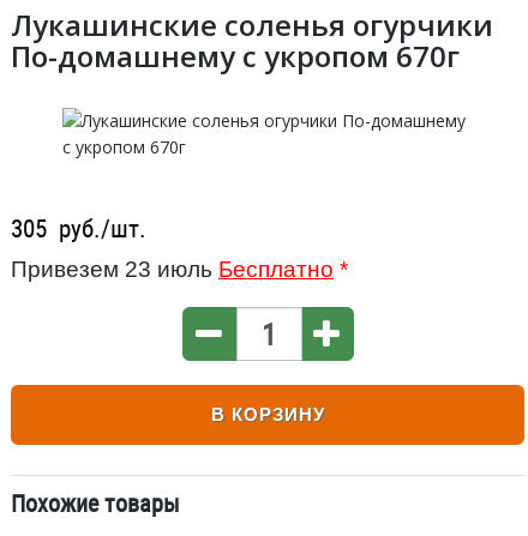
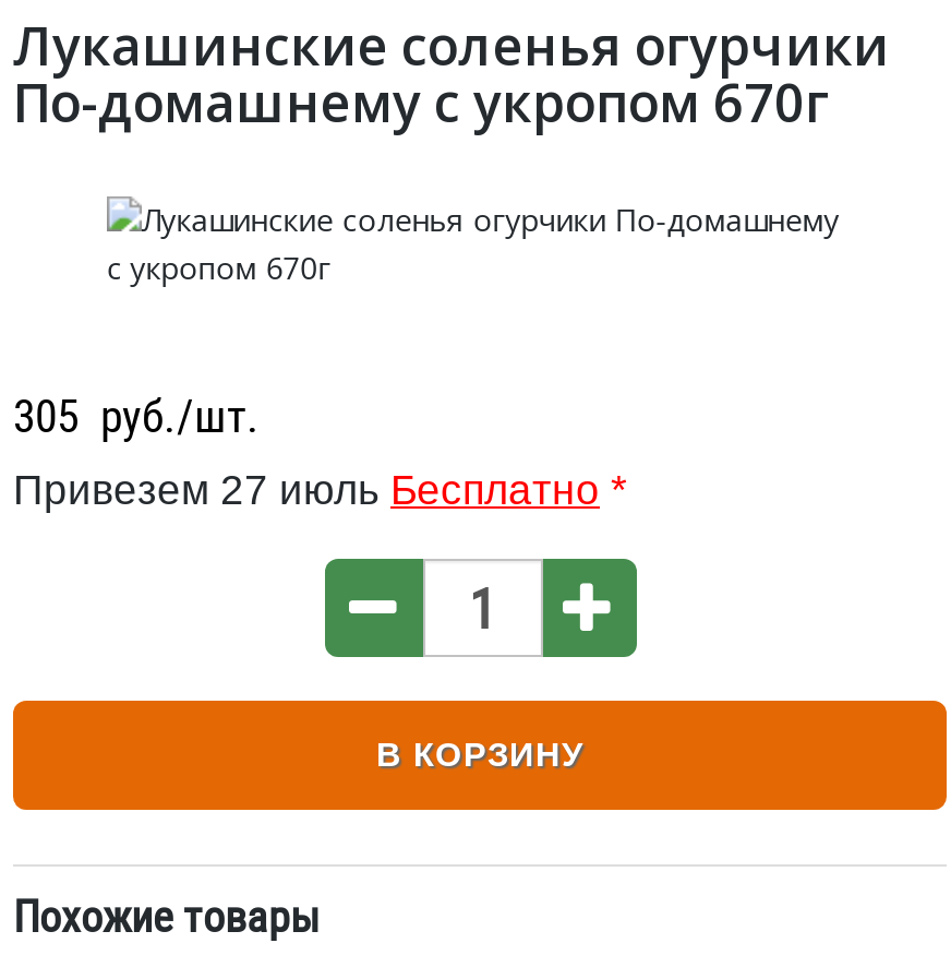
- Привезем 23 июль Бесплатно *
+ Привезем 27 июль Бесплатно *
